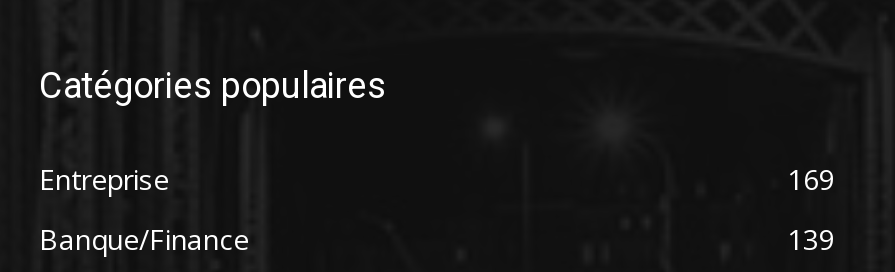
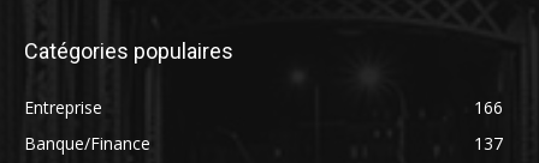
- 169
+ 166

- 139
+ 137
